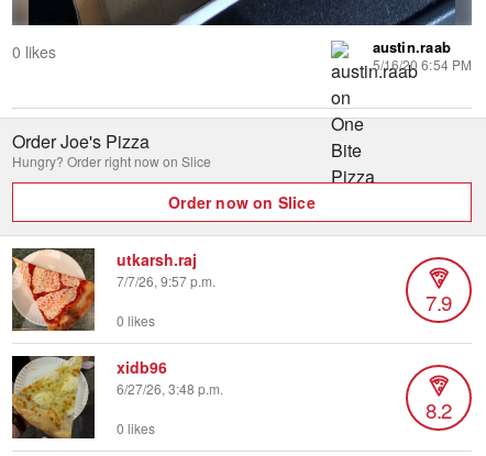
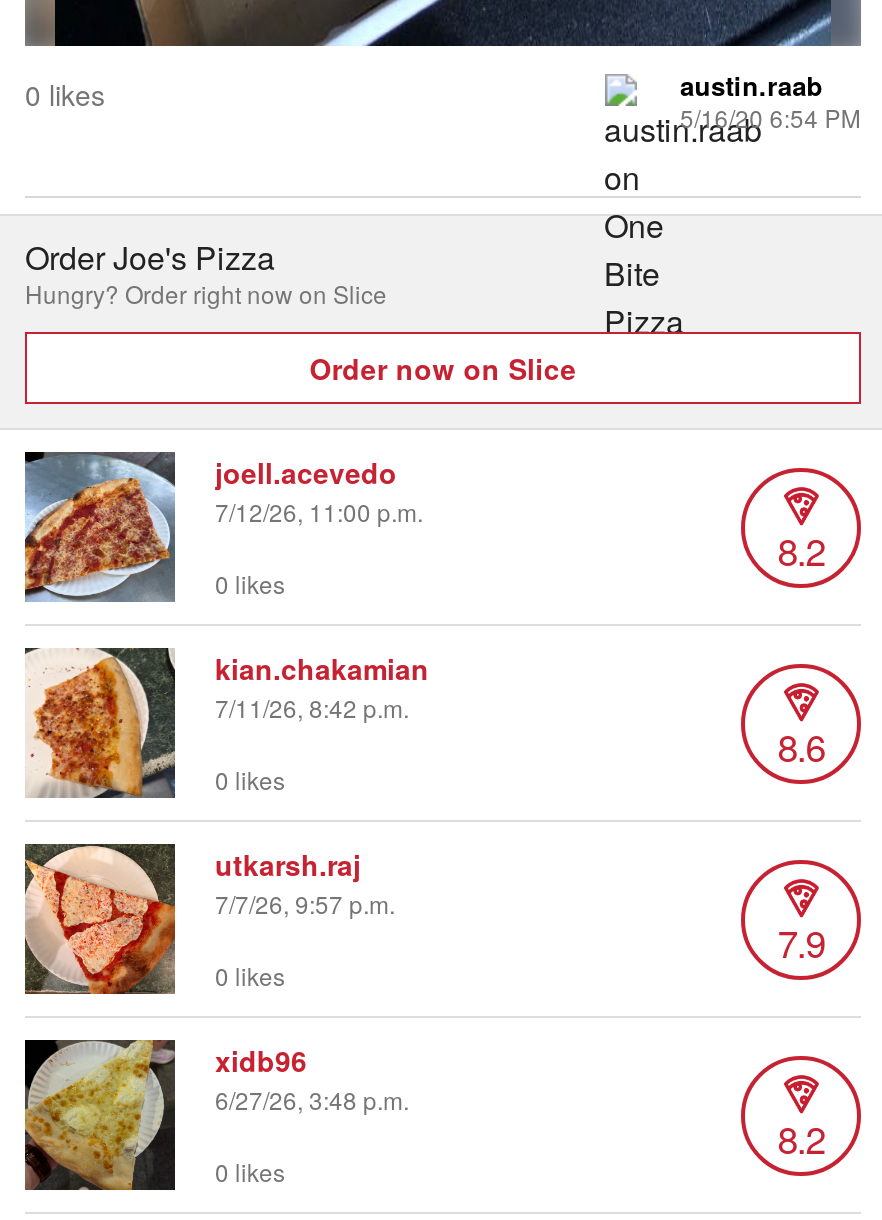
+ [image]
+ joell.acevedo
+ 7/12/26, 11:00 p.m.
+ 8.2
+ 0 likes
+ kian.chakamian
+ 7/11/26, 8:42 p.m.
+ 8.6
+ 0 likes

+ [image]
